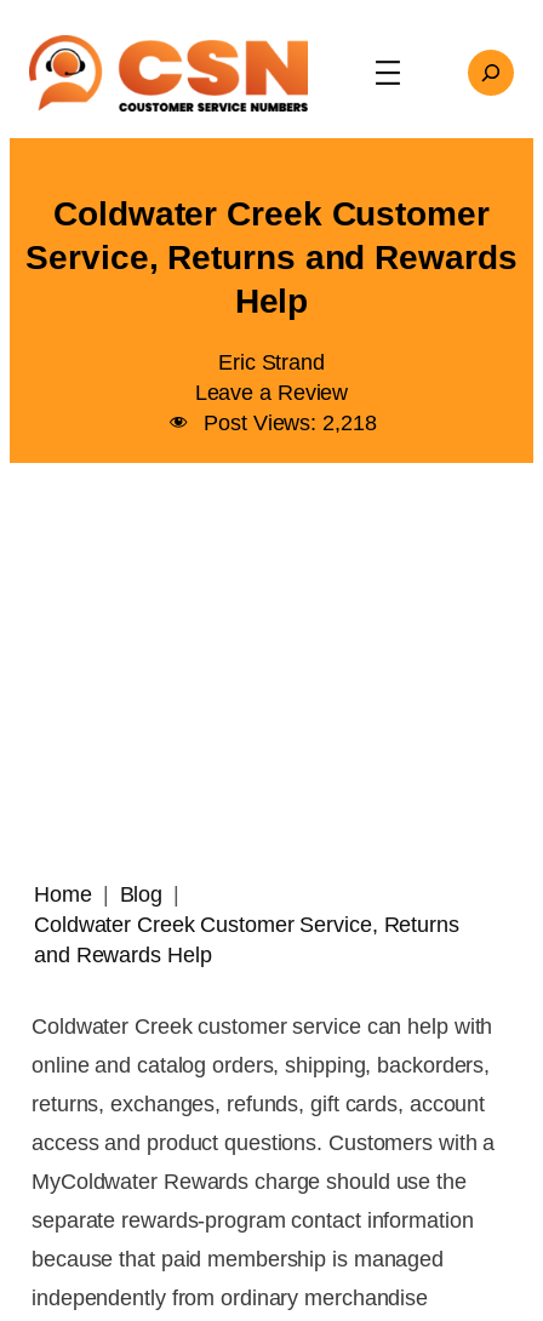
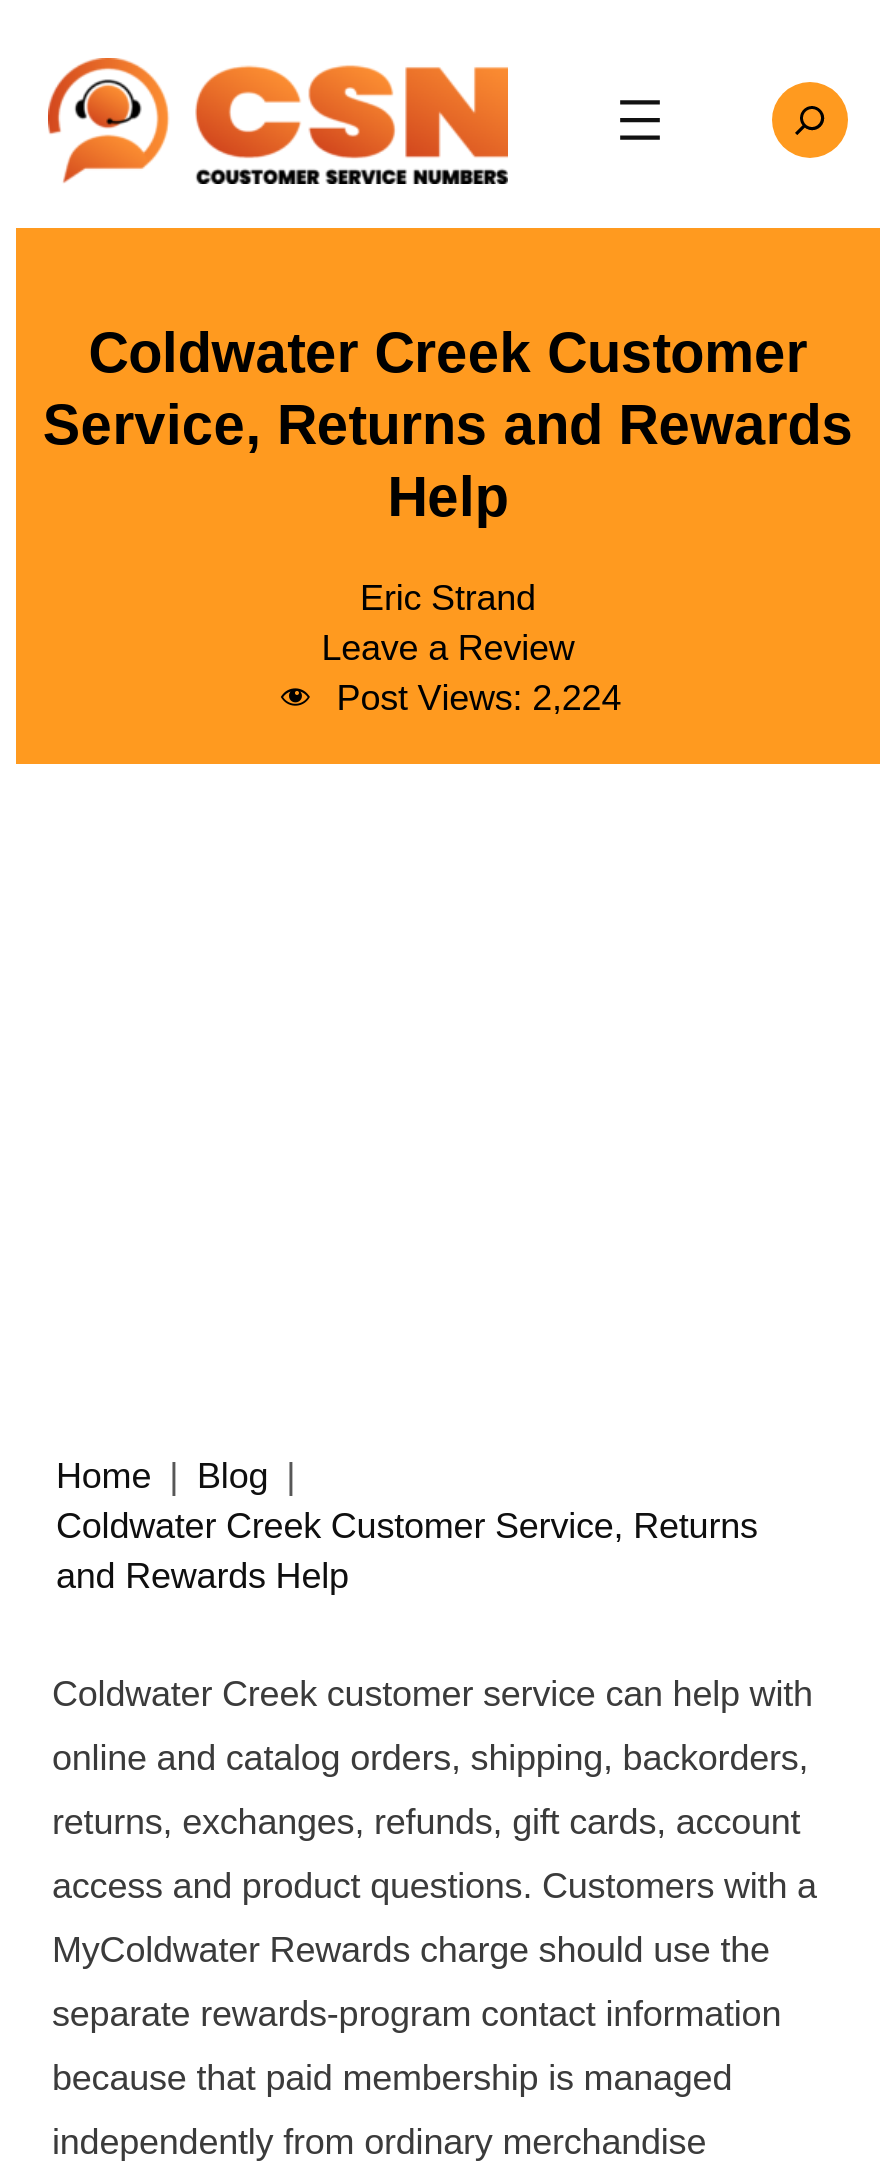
- Post Views: 2,218
+ Post Views: 2,224
